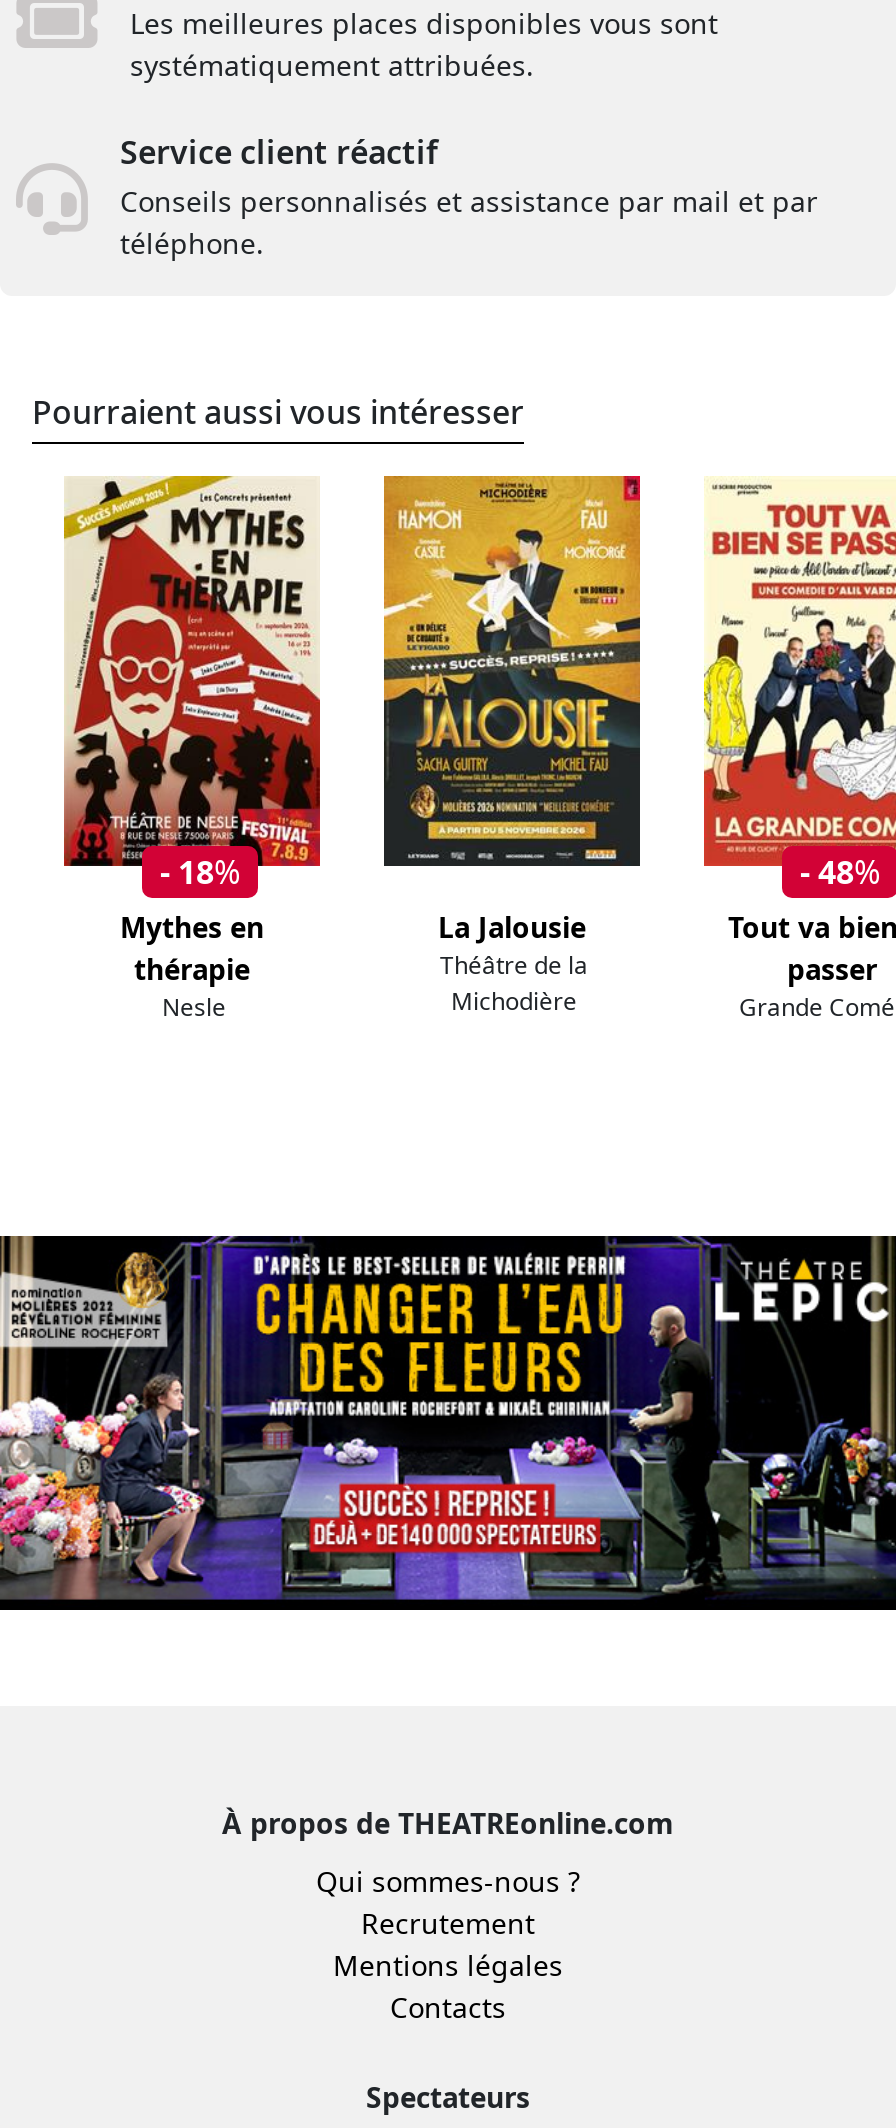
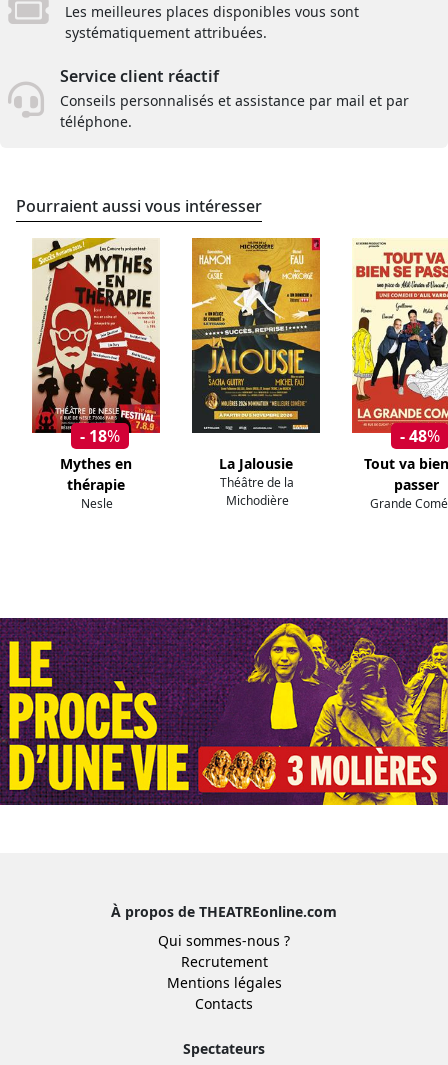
- [image]
+ [image]
